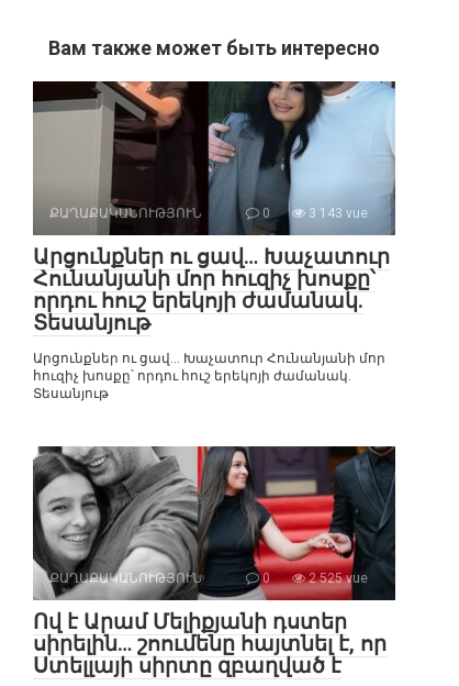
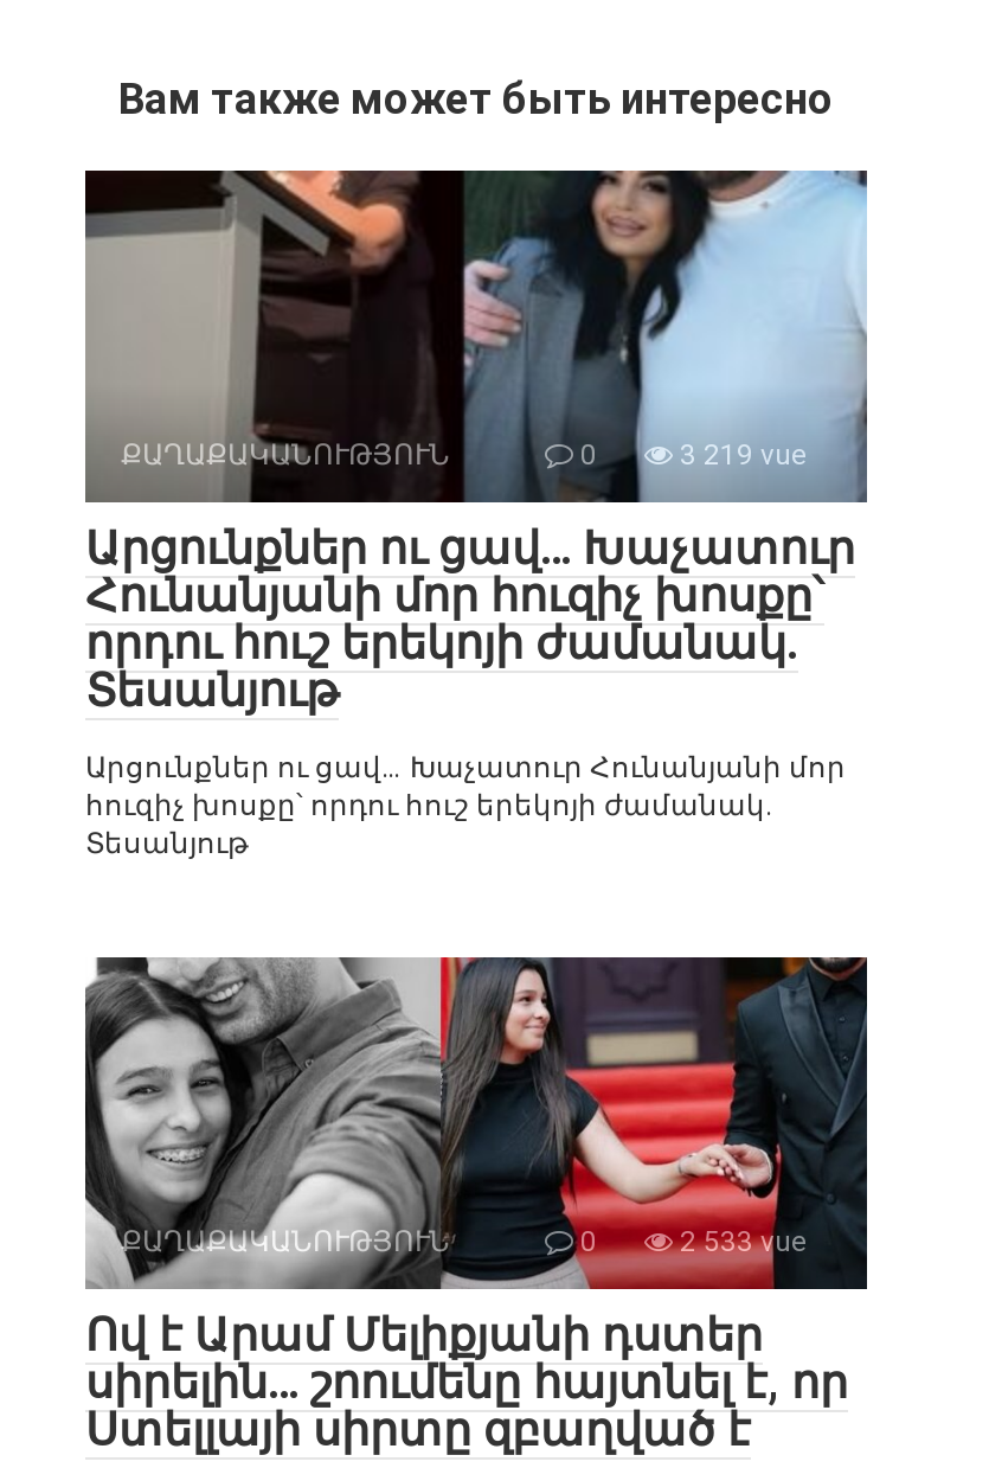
- 3 143 vue
+ 3 219 vue

- 2 525 vue
+ 2 533 vue
